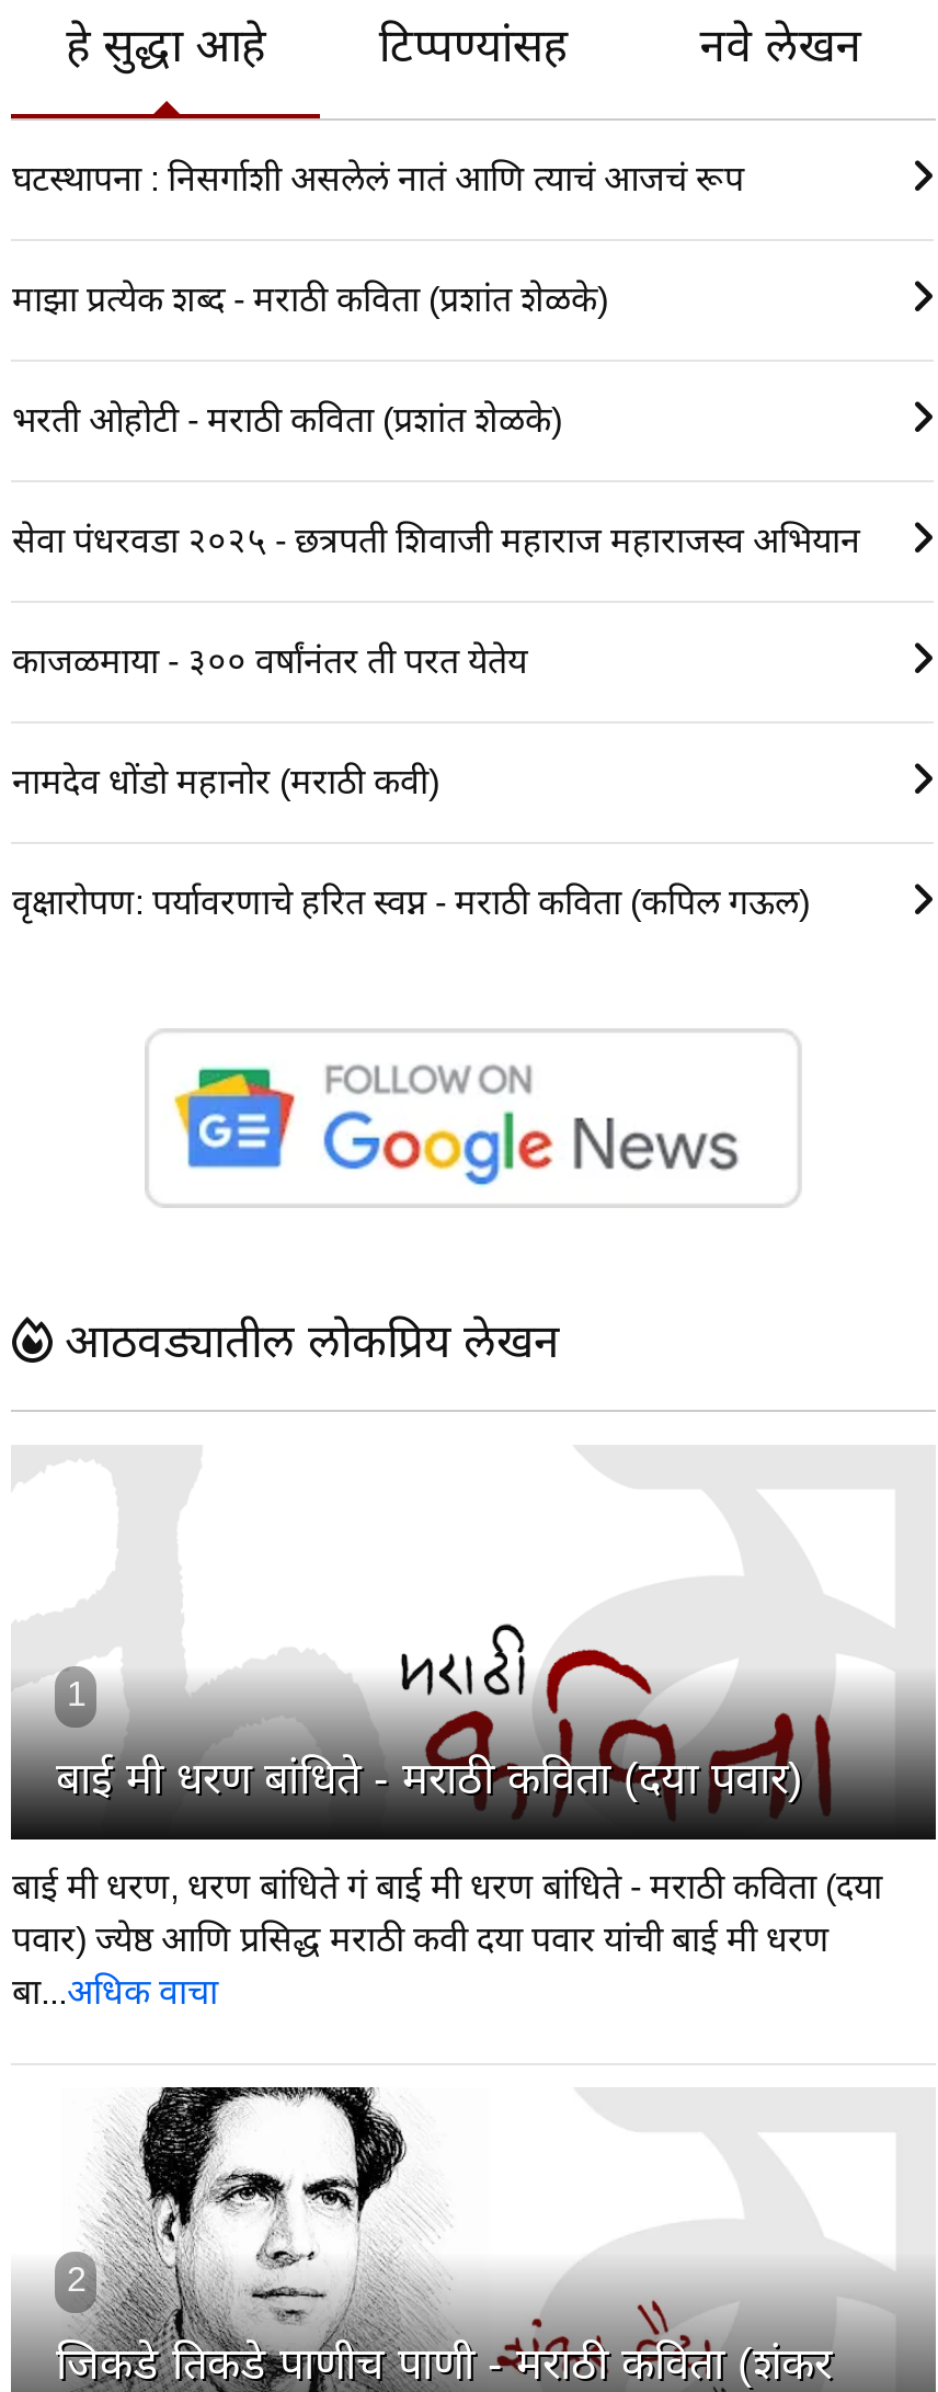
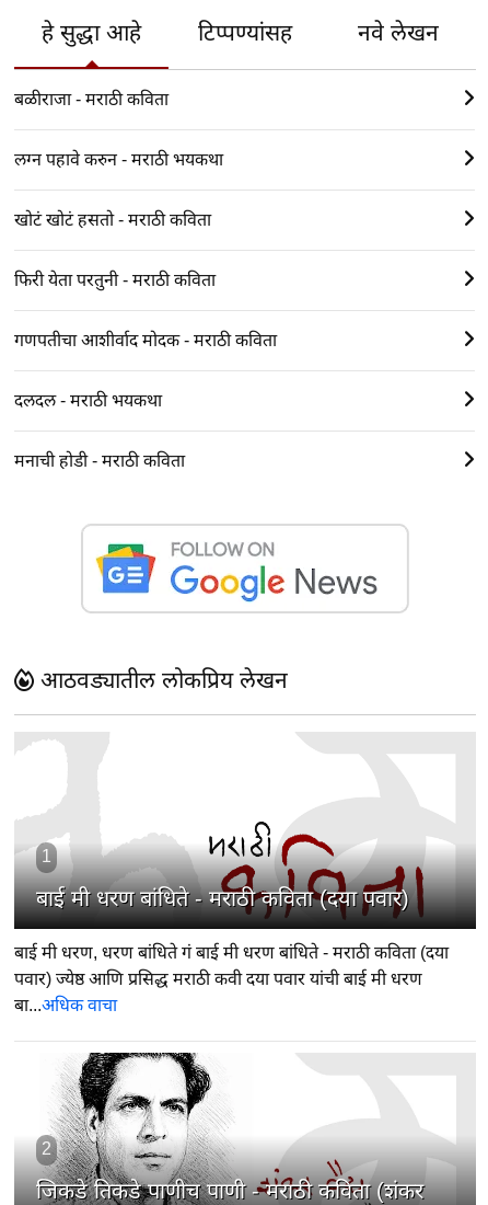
- घटस्थापना : निसर्गाशी असलेलं नातं आणि त्याचं आजचं रूप
+ बळीराजा - मराठी कविता

- माझा प्रत्येक शब्द - मराठी कविता (प्रशांत शेळके)
+ लग्न पहावे करुन - मराठी भयकथा

- भरती ओहोटी - मराठी कविता (प्रशांत शेळके)
+ खोटं खोटं हसतो - मराठी कविता

- सेवा पंधरवडा २०२५ - छत्रपती शिवाजी महाराज महाराजस्व अभियान
+ फिरी येता परतुनी - मराठी कविता

- काजळमाया - ३०० वर्षांनंतर ती परत येतेय
+ गणपतीचा आशीर्वाद मोदक - मराठी कविता

- नामदेव धोंडो महानोर (मराठी कवी)
+ दलदल - मराठी भयकथा

- वृक्षारोपण: पर्यावरणाचे हरित स्वप्न - मराठी कविता (कपिल गऊल)
+ मनाची होडी - मराठी कविता
